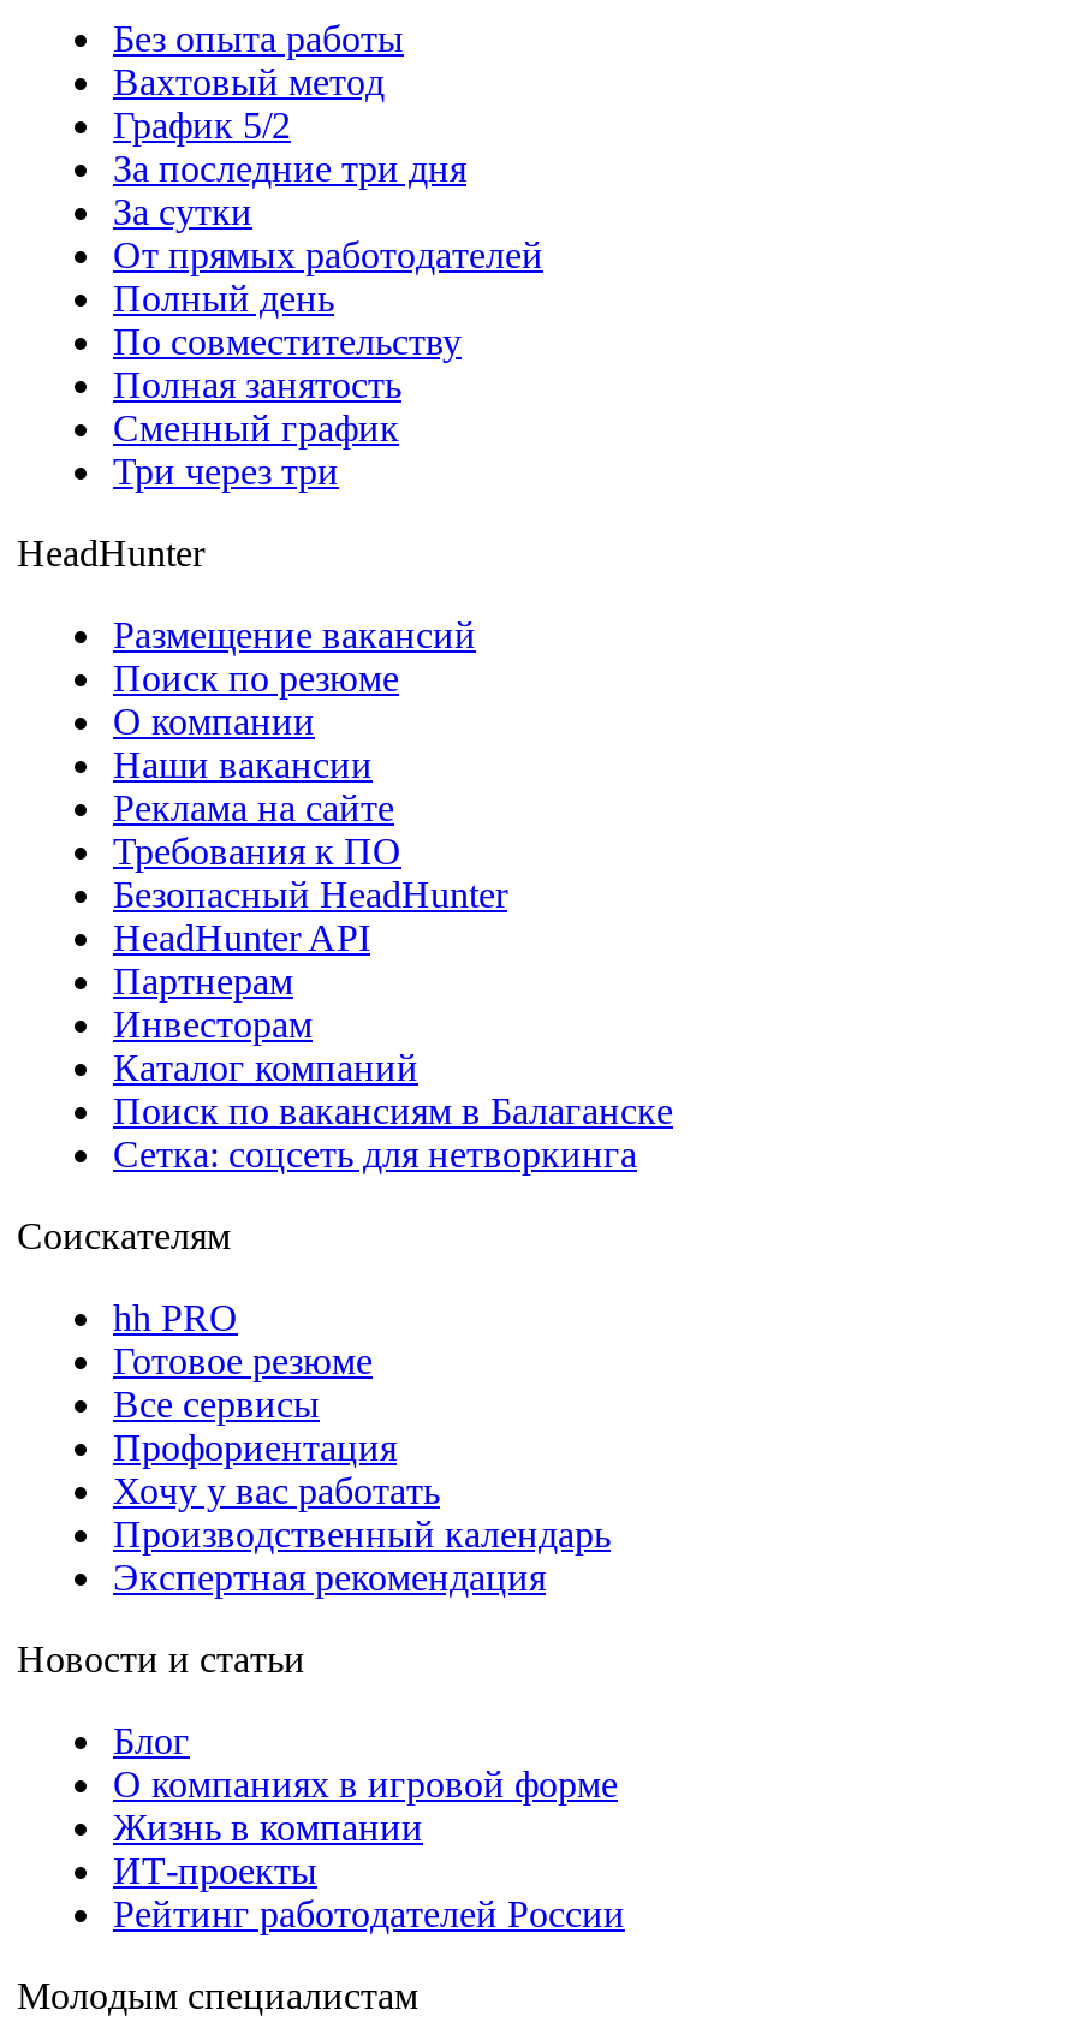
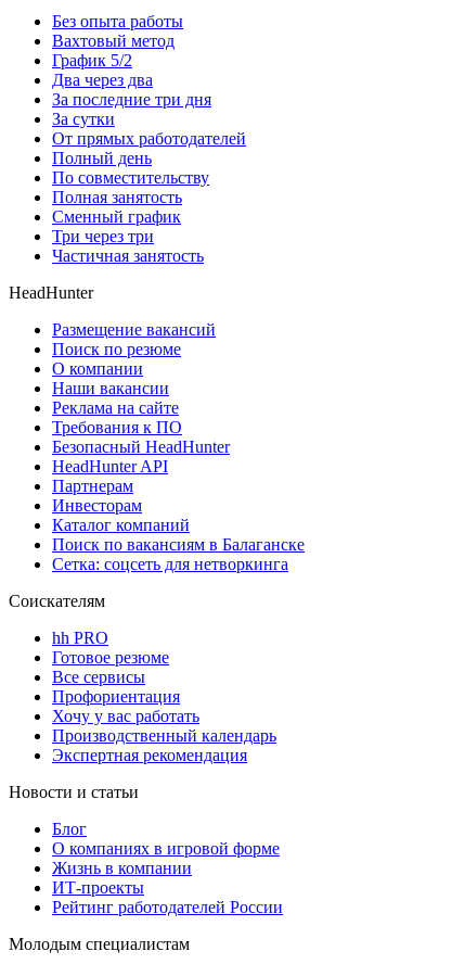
+ Два через два

+ Частичная занятость
